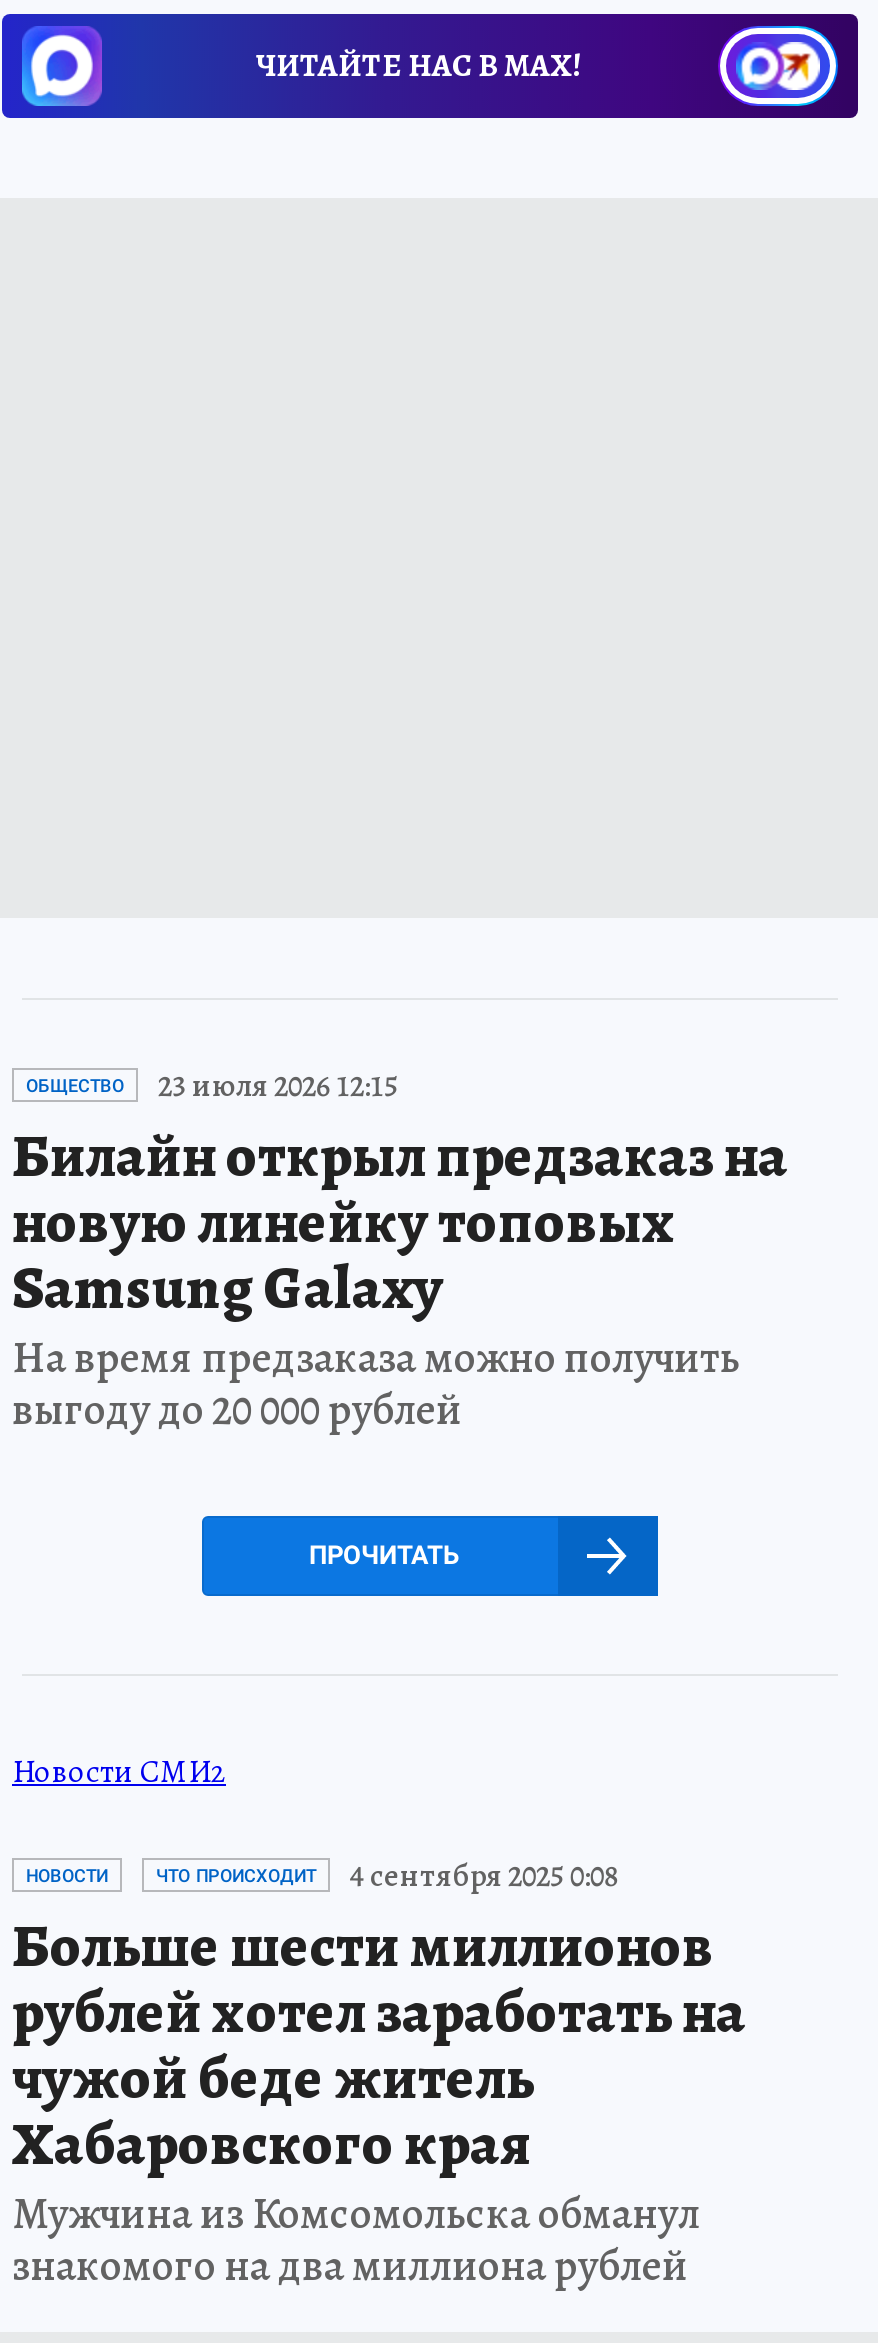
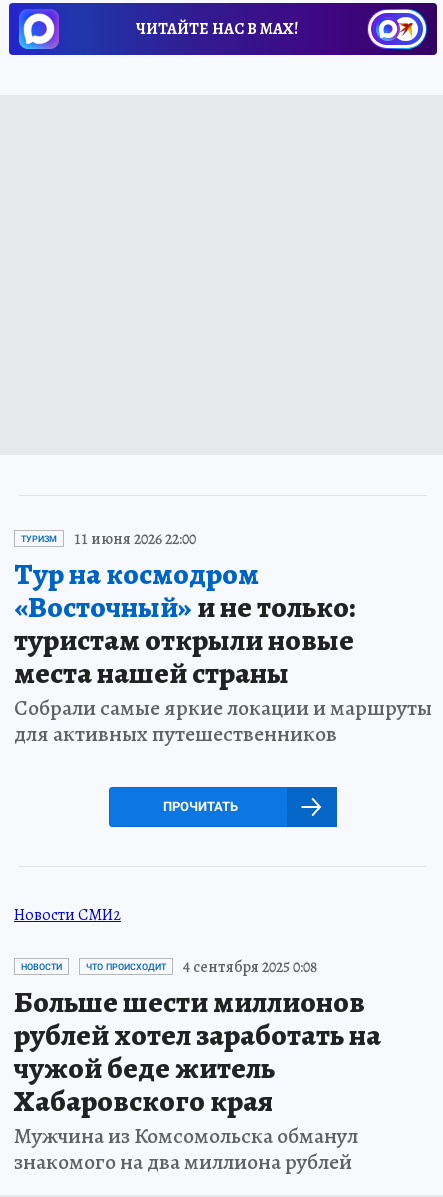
- ОБЩЕСТВО
- 23 июля 2026 12:15
- Билайн открыл предзаказ на
- новую линейку топовых
- Samsung Galaxy
- На время предзаказа можно получить
- выгоду до 20 000 рублей
+ ТУРИЗМ
+ 11 июня 2026 22:00
+ Тур на космодром
+ «Восточный»и не только:
+ туристам открыли новые
+ места нашей страны
+ Собрали самые яркие локации и маршруты
+ для активных путешественников
